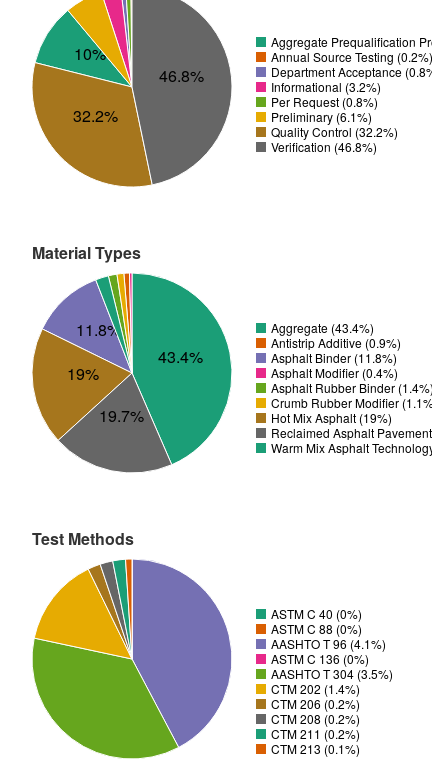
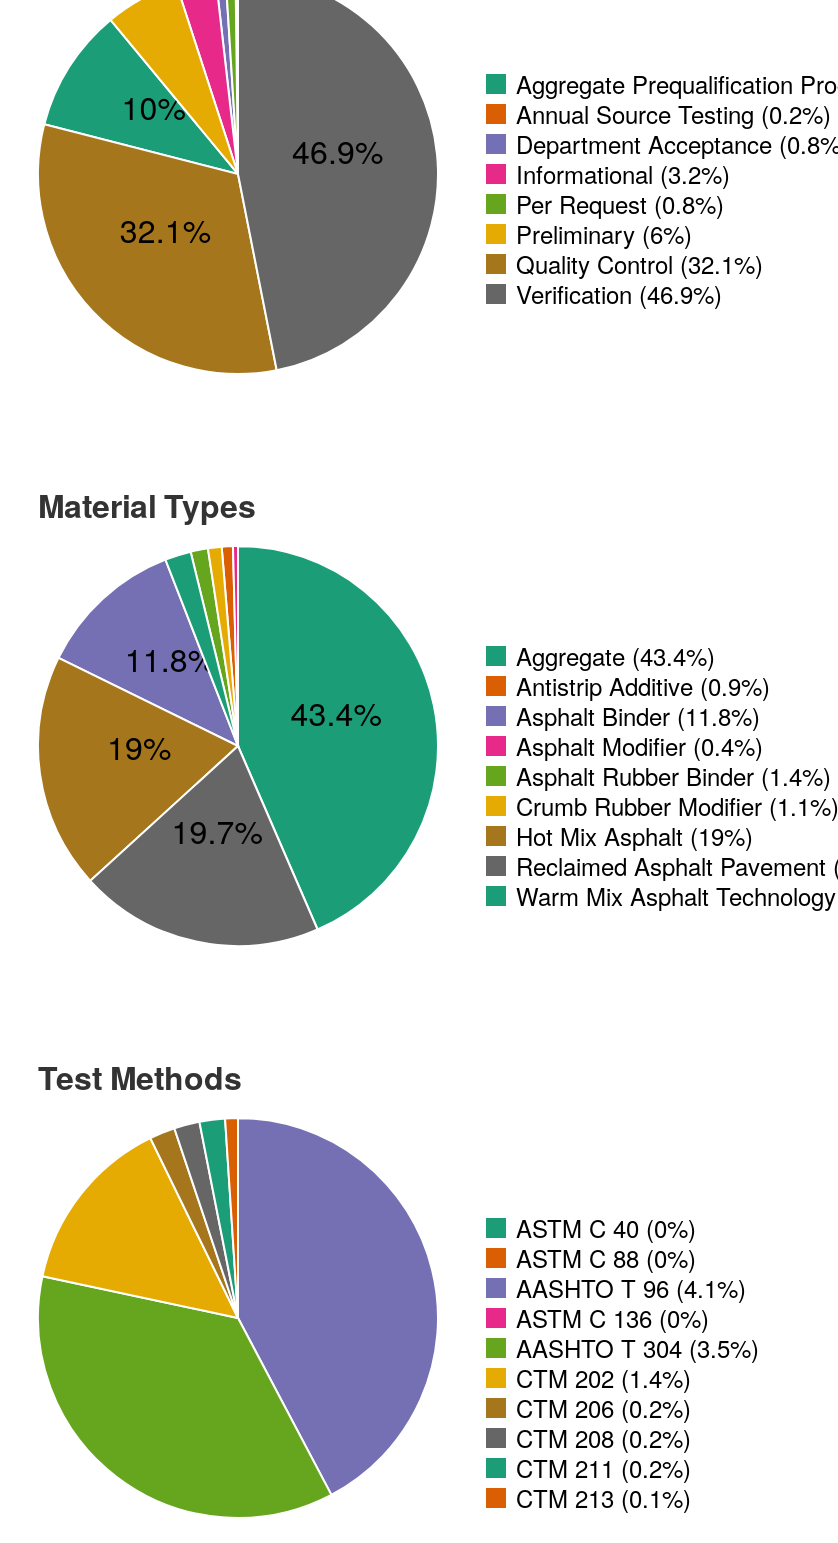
- 46.8%
+ 46.9%

- 32.2%
+ 32.1%

- Preliminary (6.1%)
+ Preliminary (6%)

- Quality Control (32.2%)
+ Quality Control (32.1%)

- Verification (46.8%)
+ Verification (46.9%)
